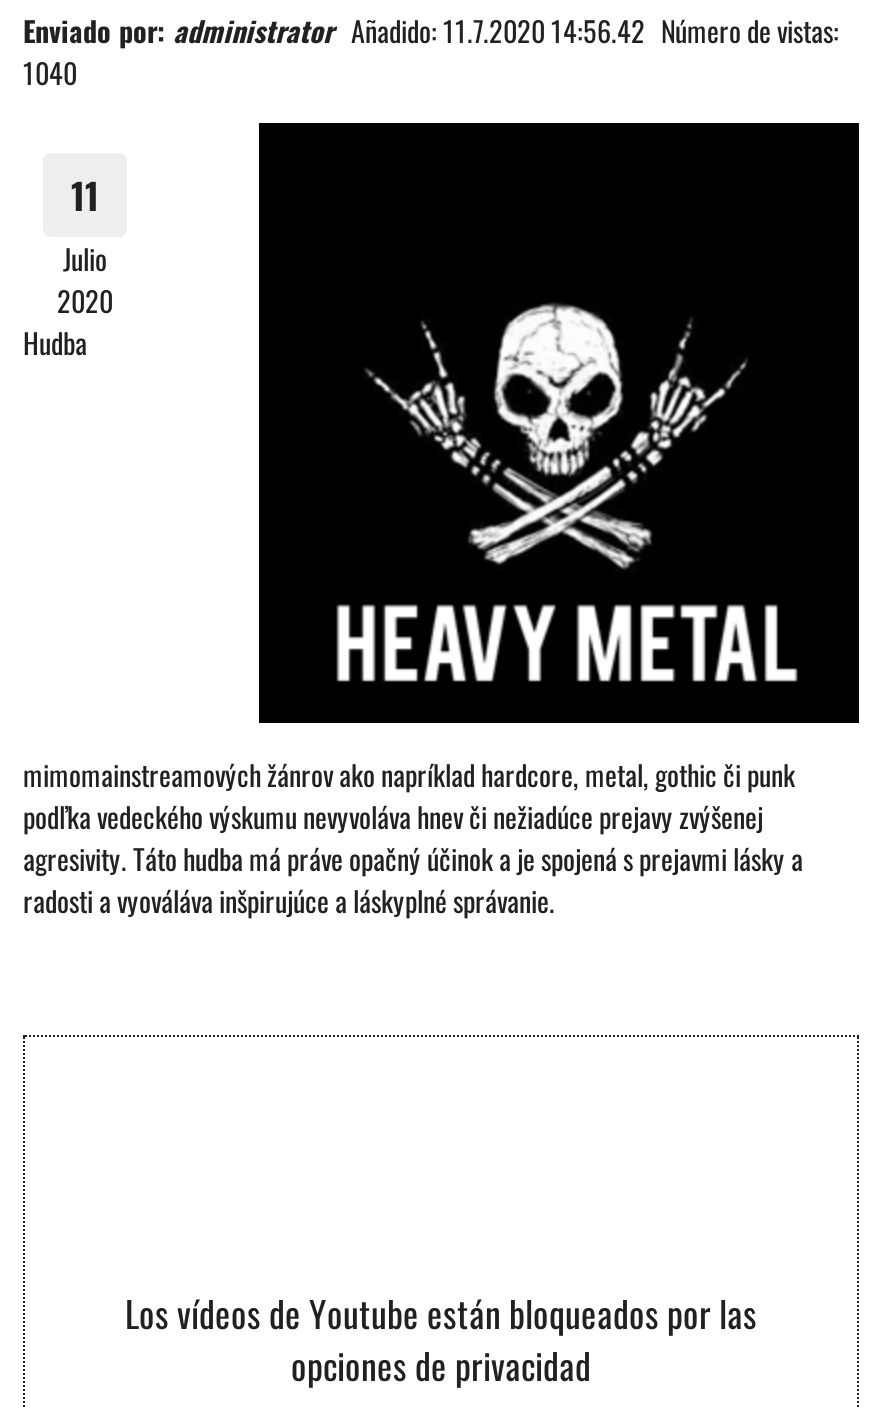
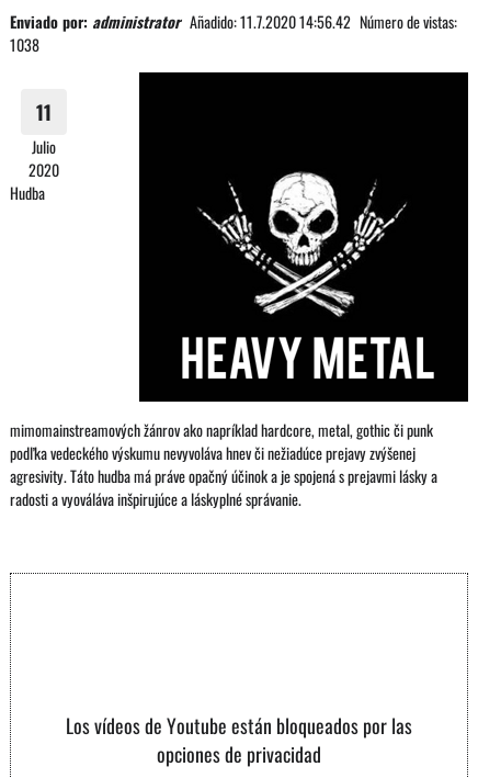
- 1040
+ 1038
